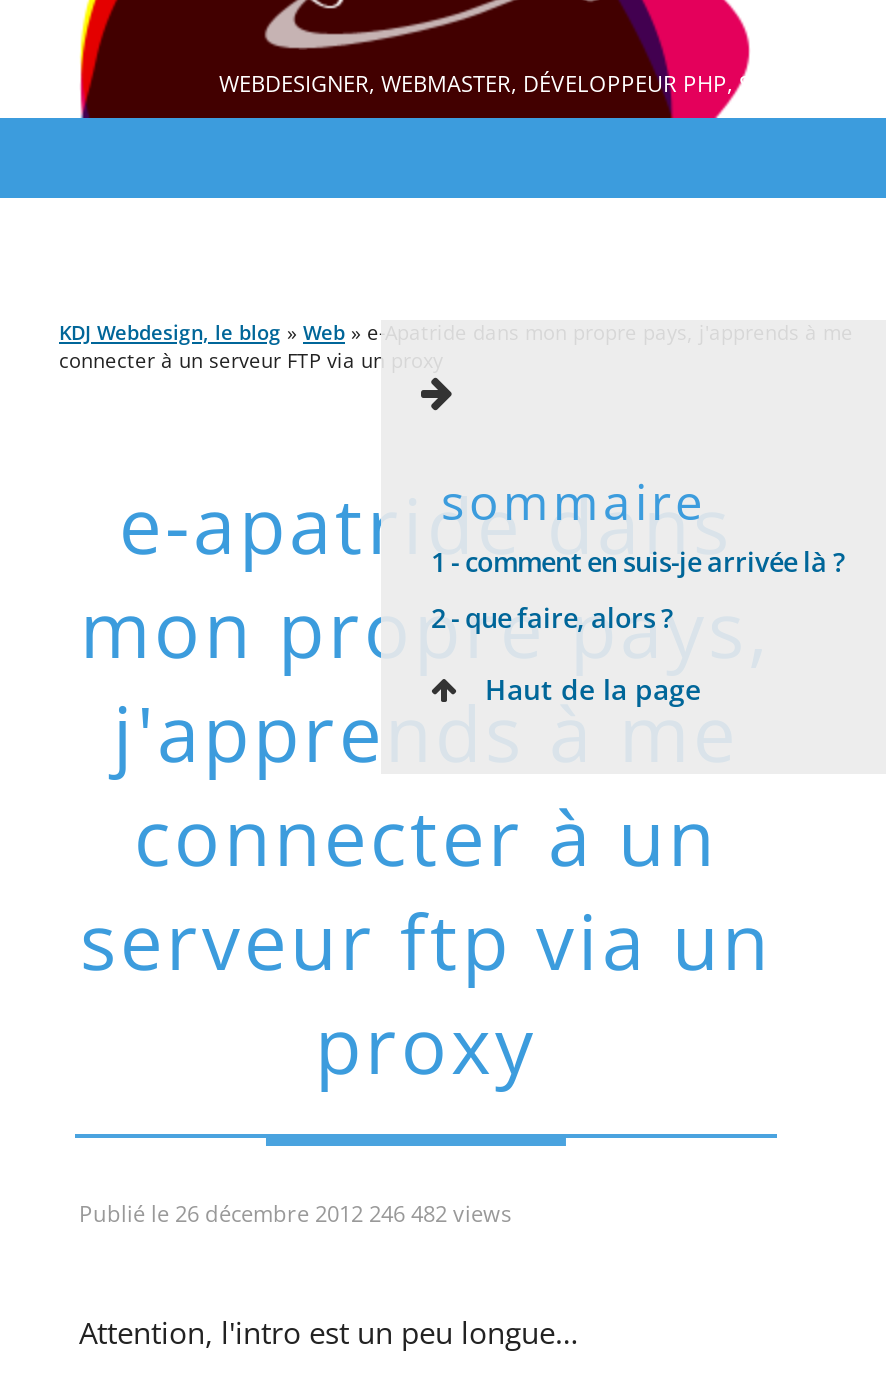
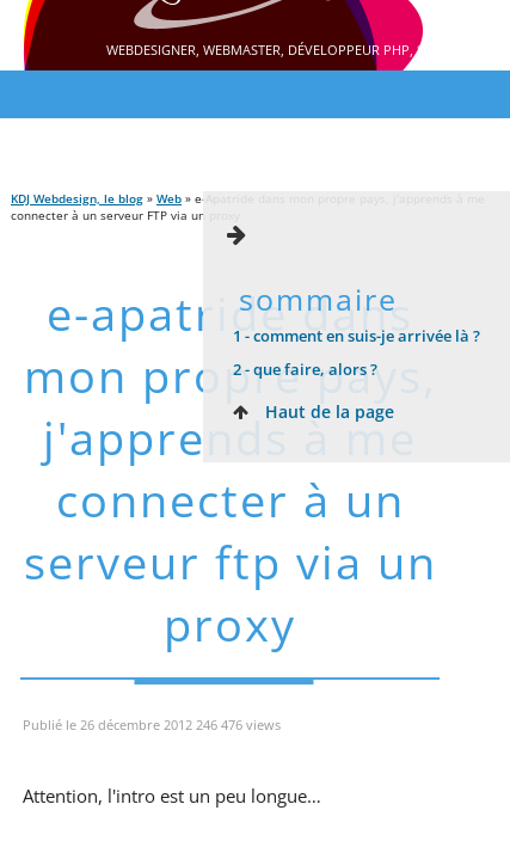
- Publié le 26 décembre 2012 246 482 views
+ Publié le 26 décembre 2012 246 476 views
